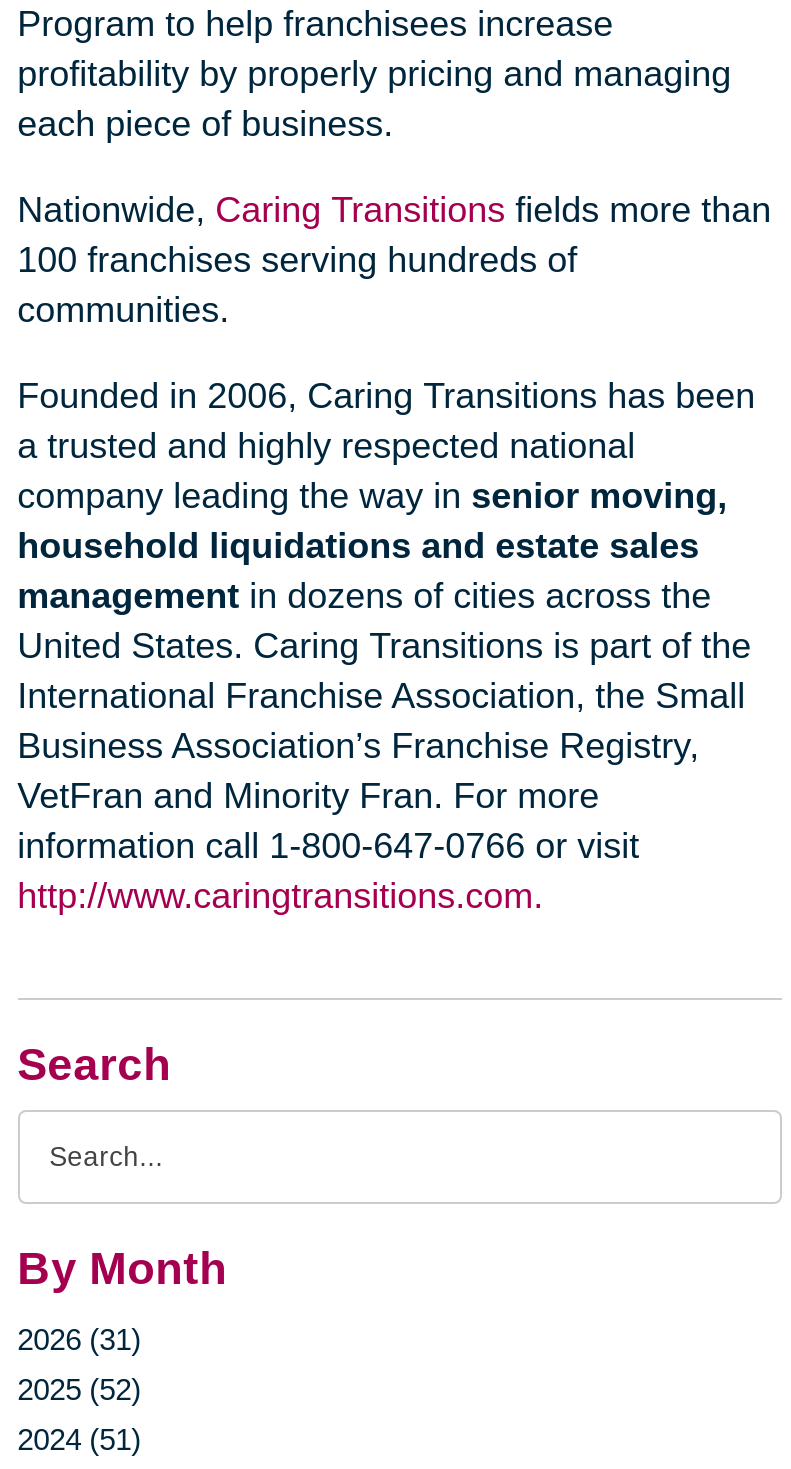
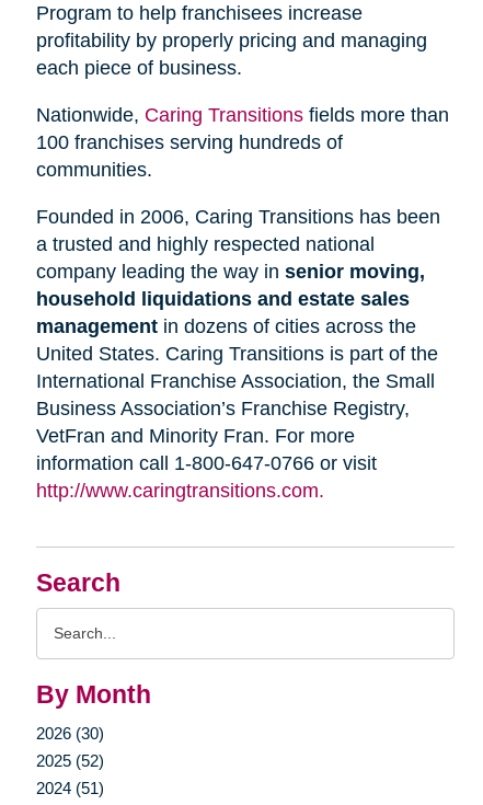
- 2026 (31)
+ 2026 (30)
